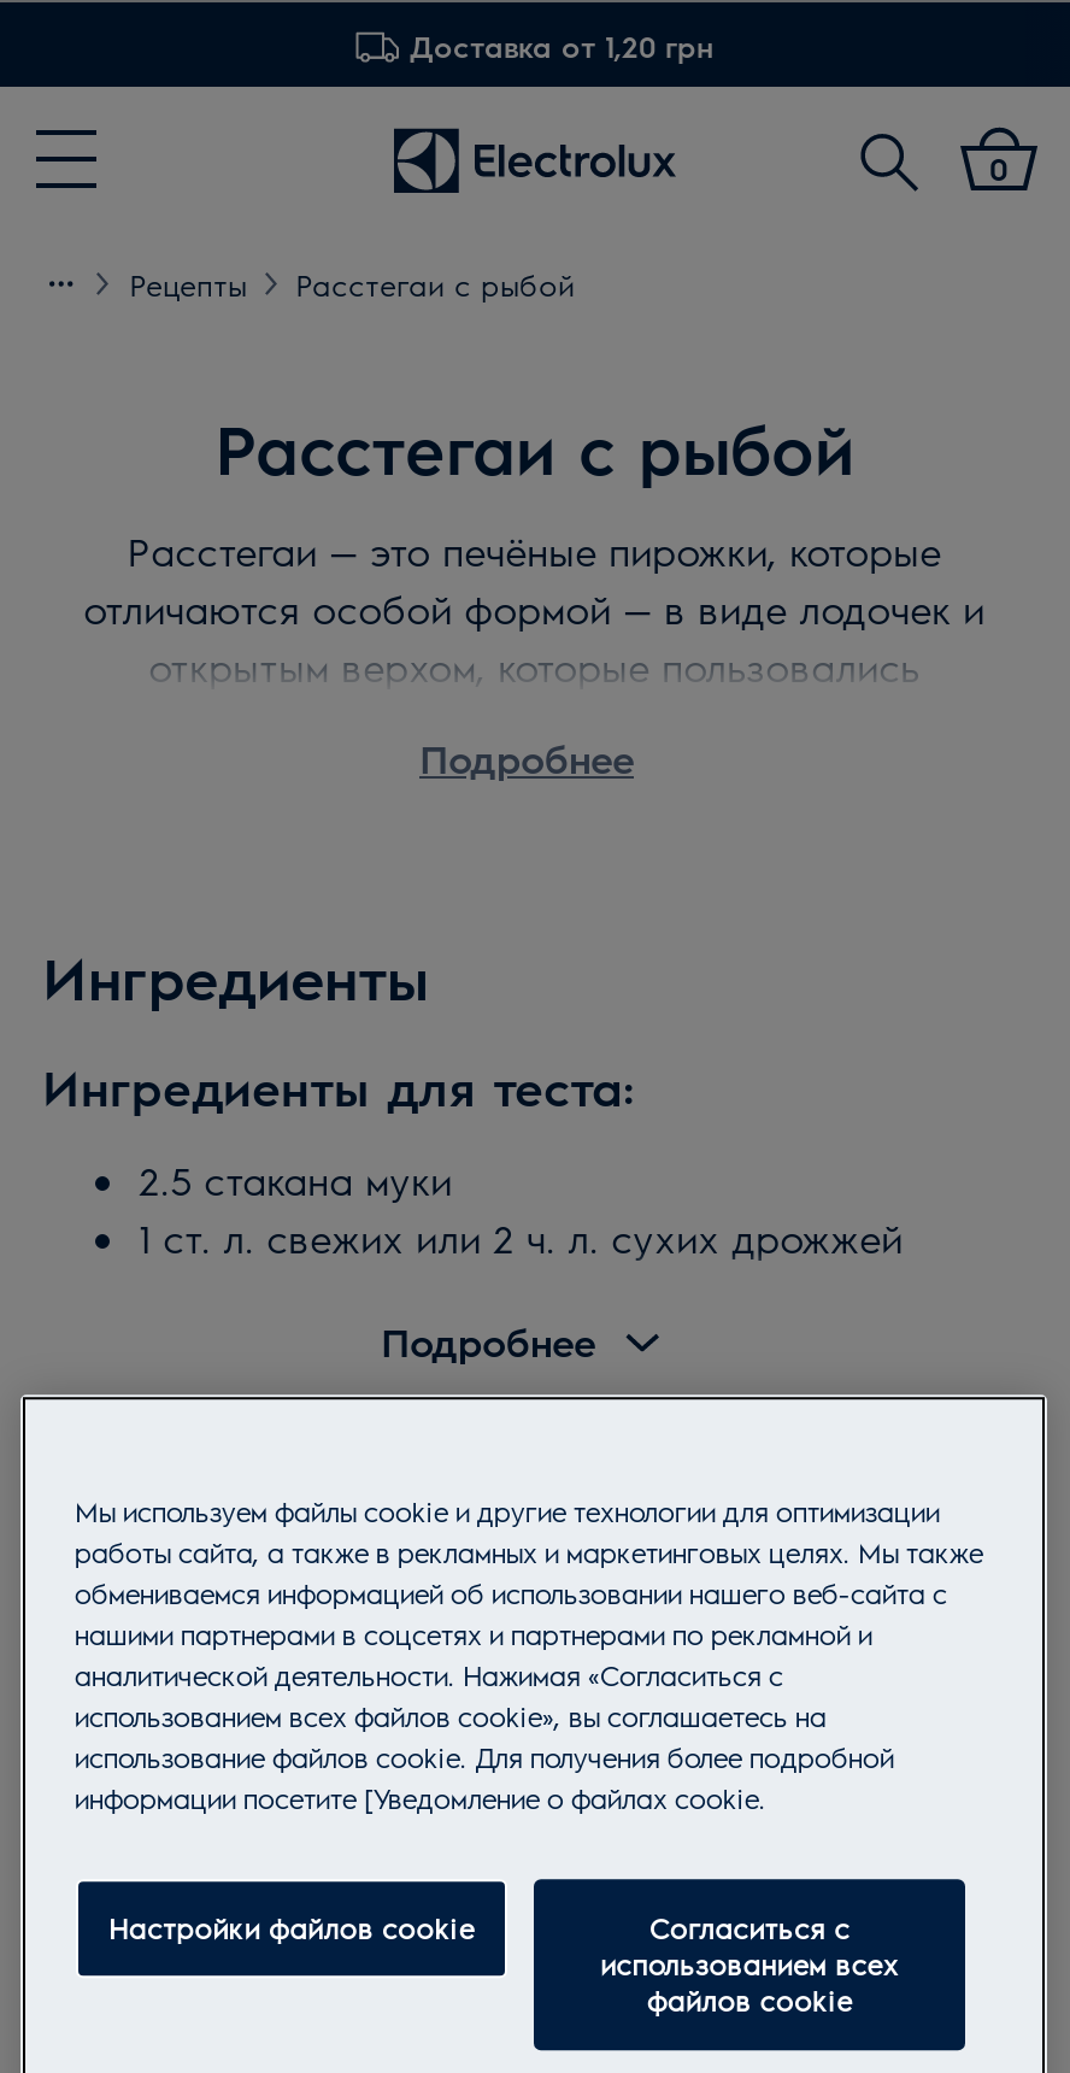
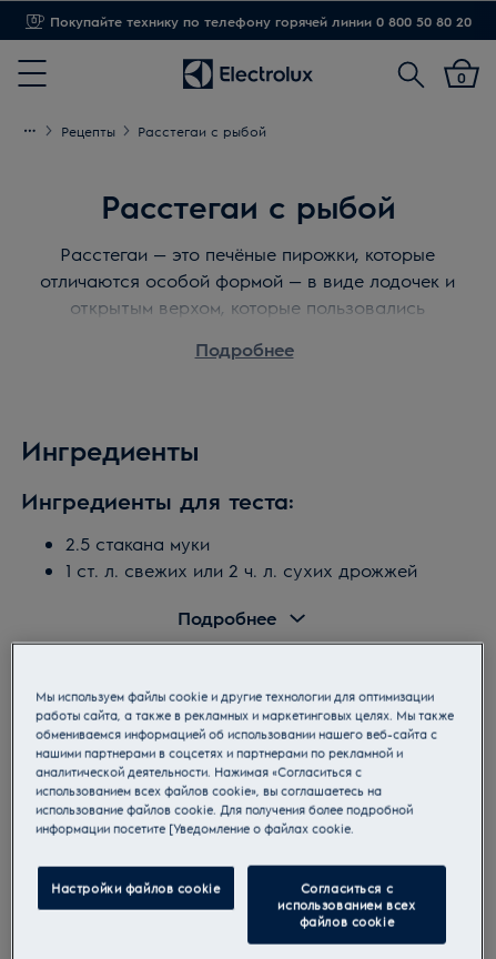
- Доставка от 1,20 грн
+ Покупайте технику по телефону горячей линии 0 800 50 80 20
